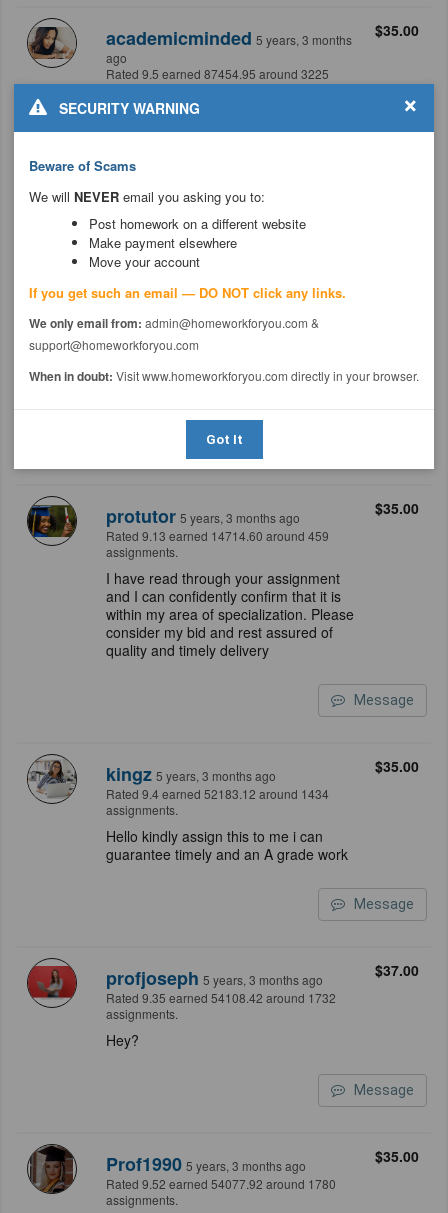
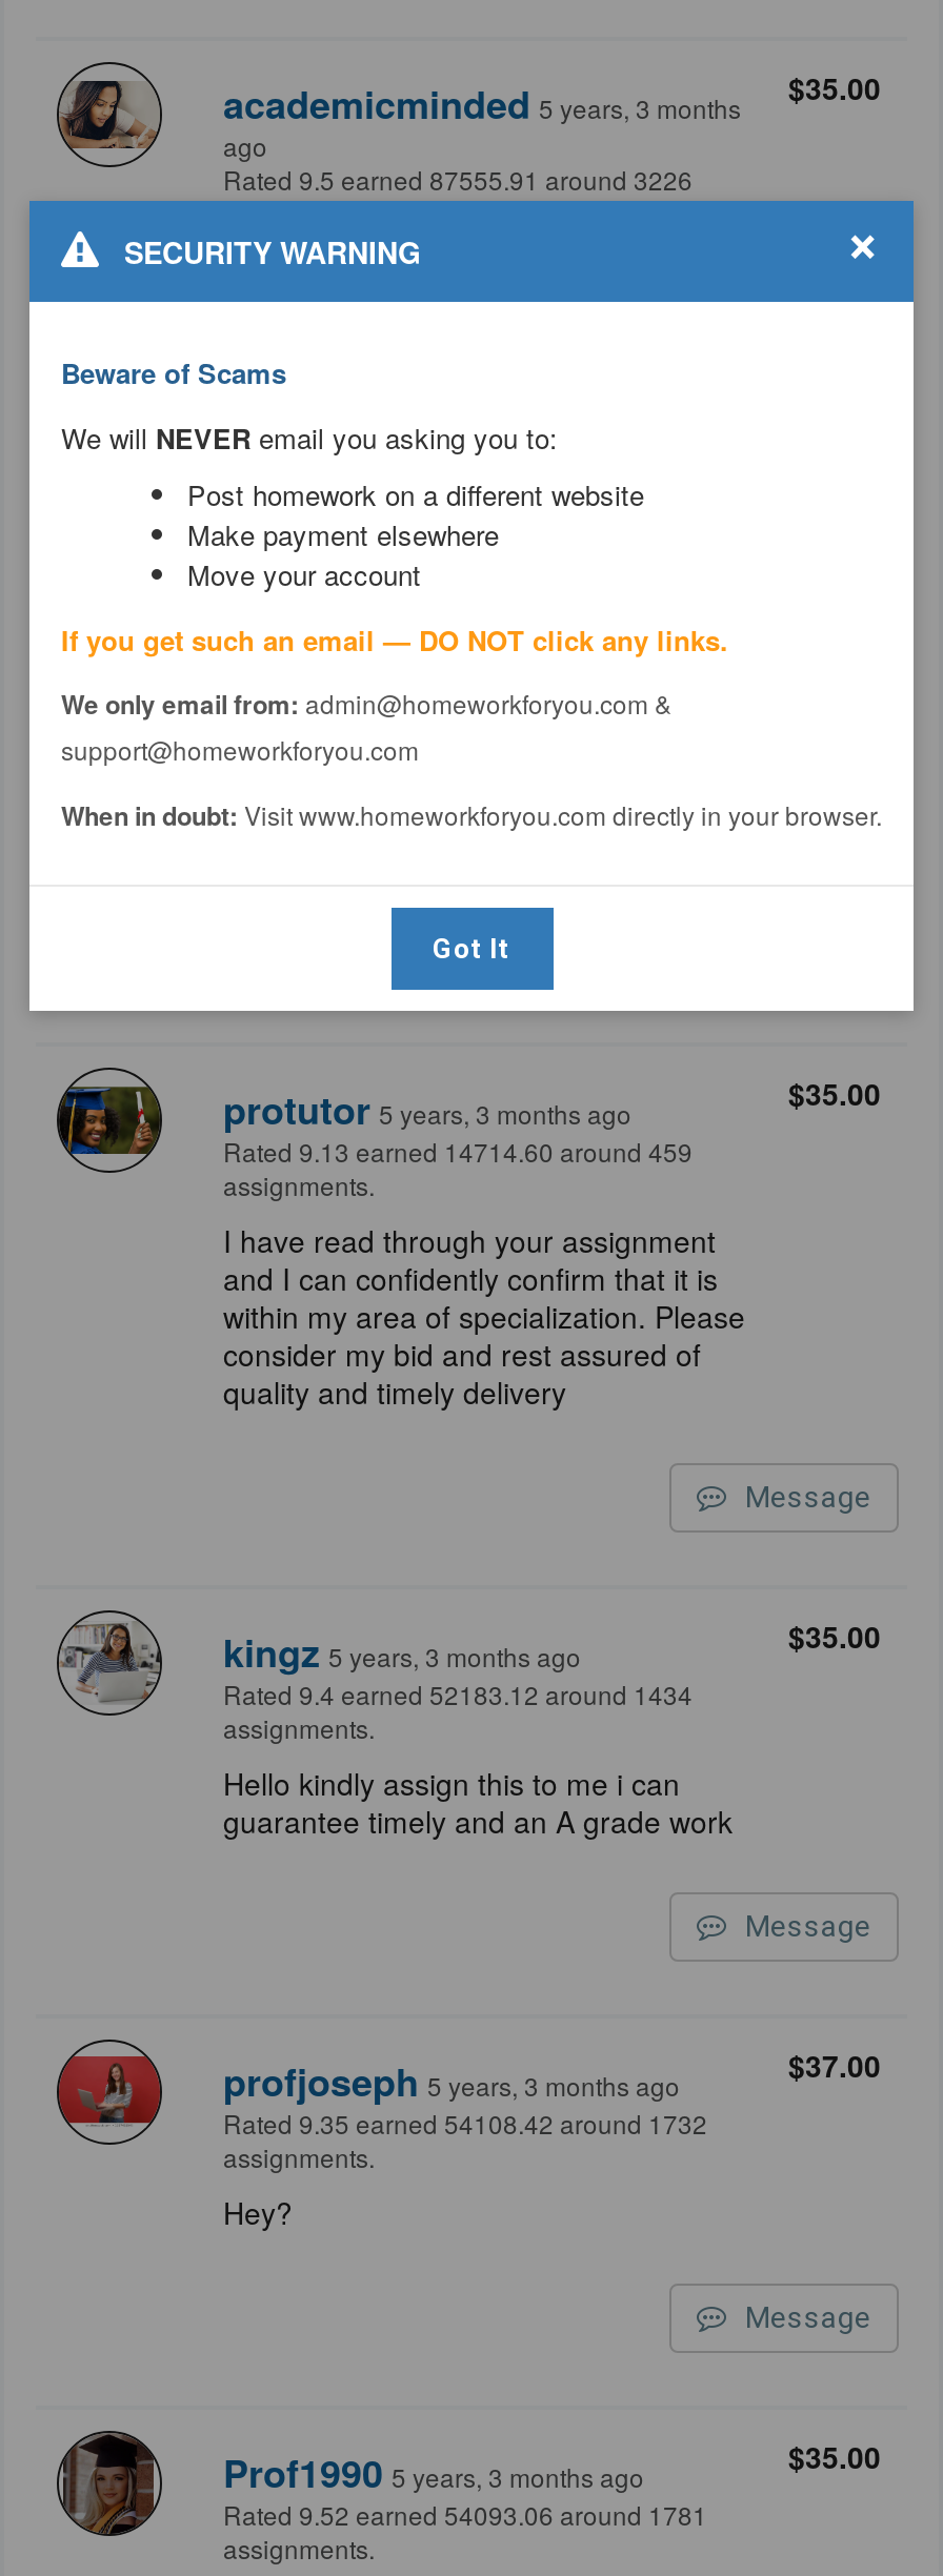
- Rated 9.5 earned 87454.95 around 3225
+ Rated 9.5 earned 87555.91 around 3226

- Rated 9.52 earned 54077.92 around 1780
+ Rated 9.52 earned 54093.06 around 1781
